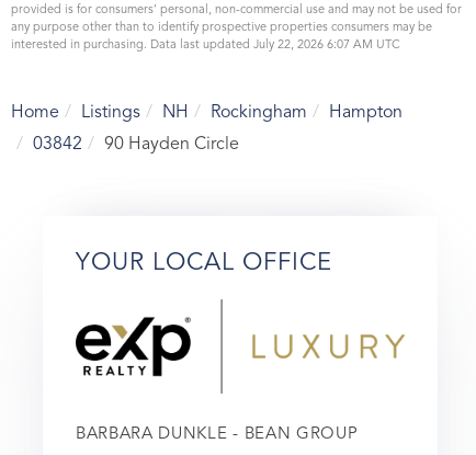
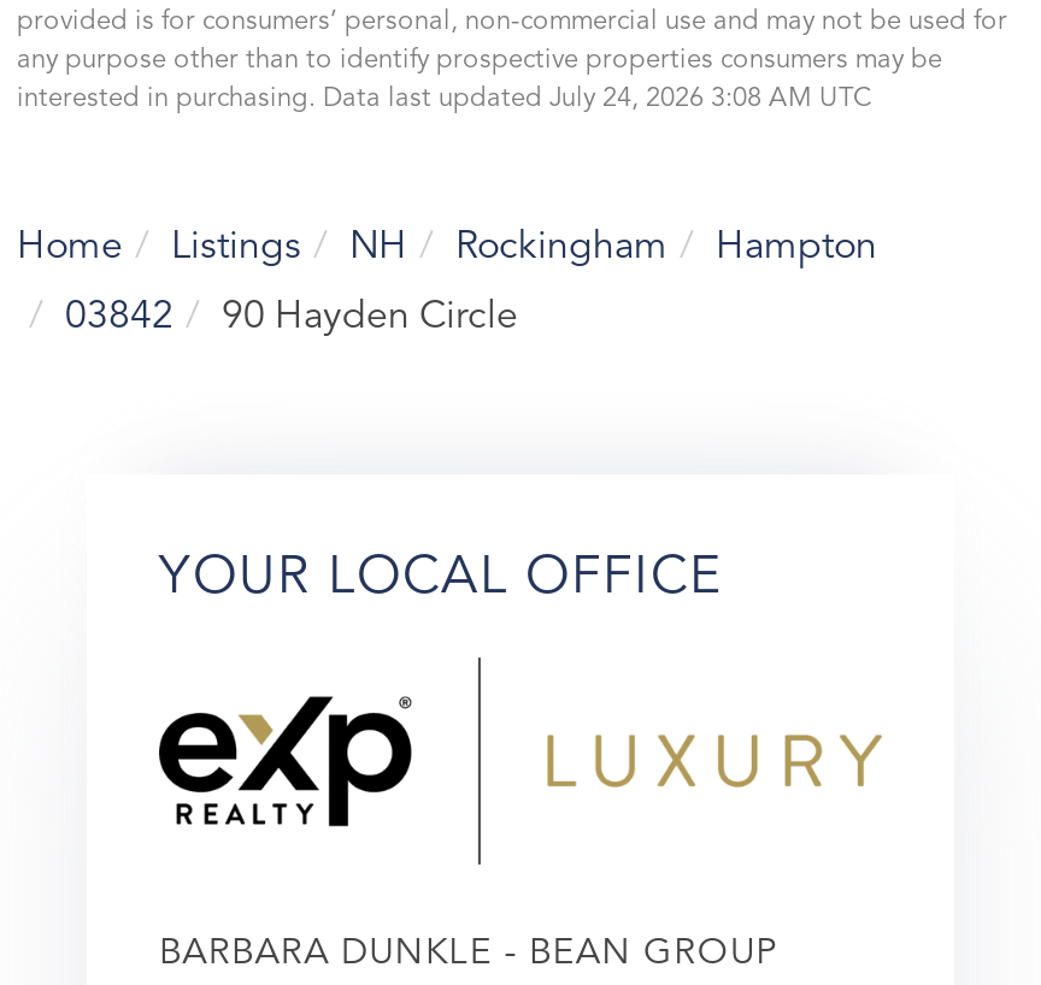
- interested in purchasing. Data last updated July 22, 2026 6:07 AM UTC
+ interested in purchasing. Data last updated July 24, 2026 3:08 AM UTC
